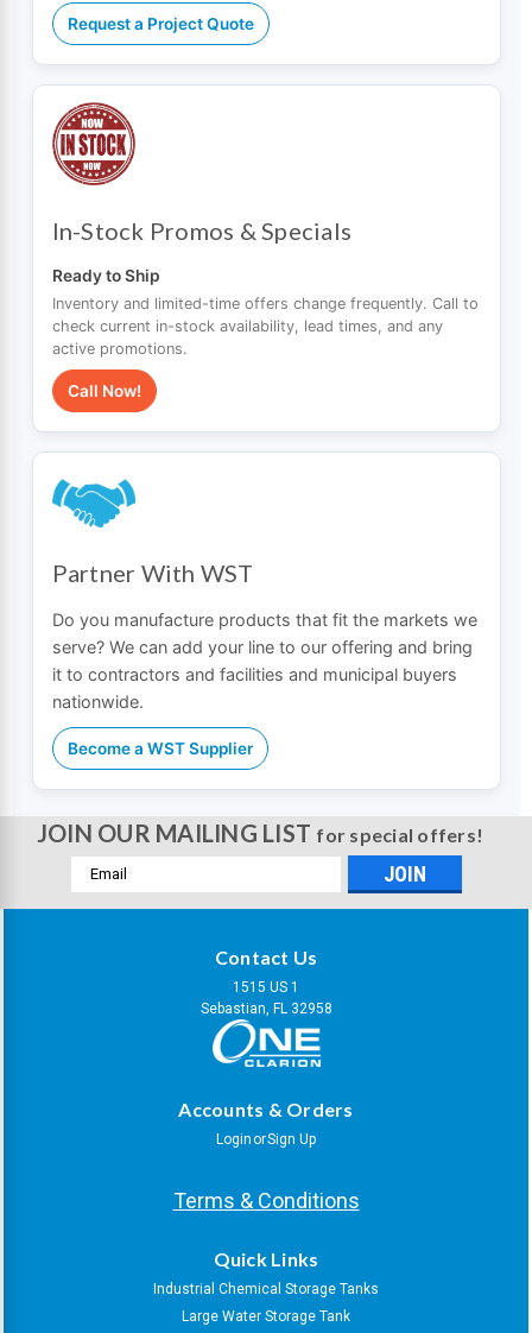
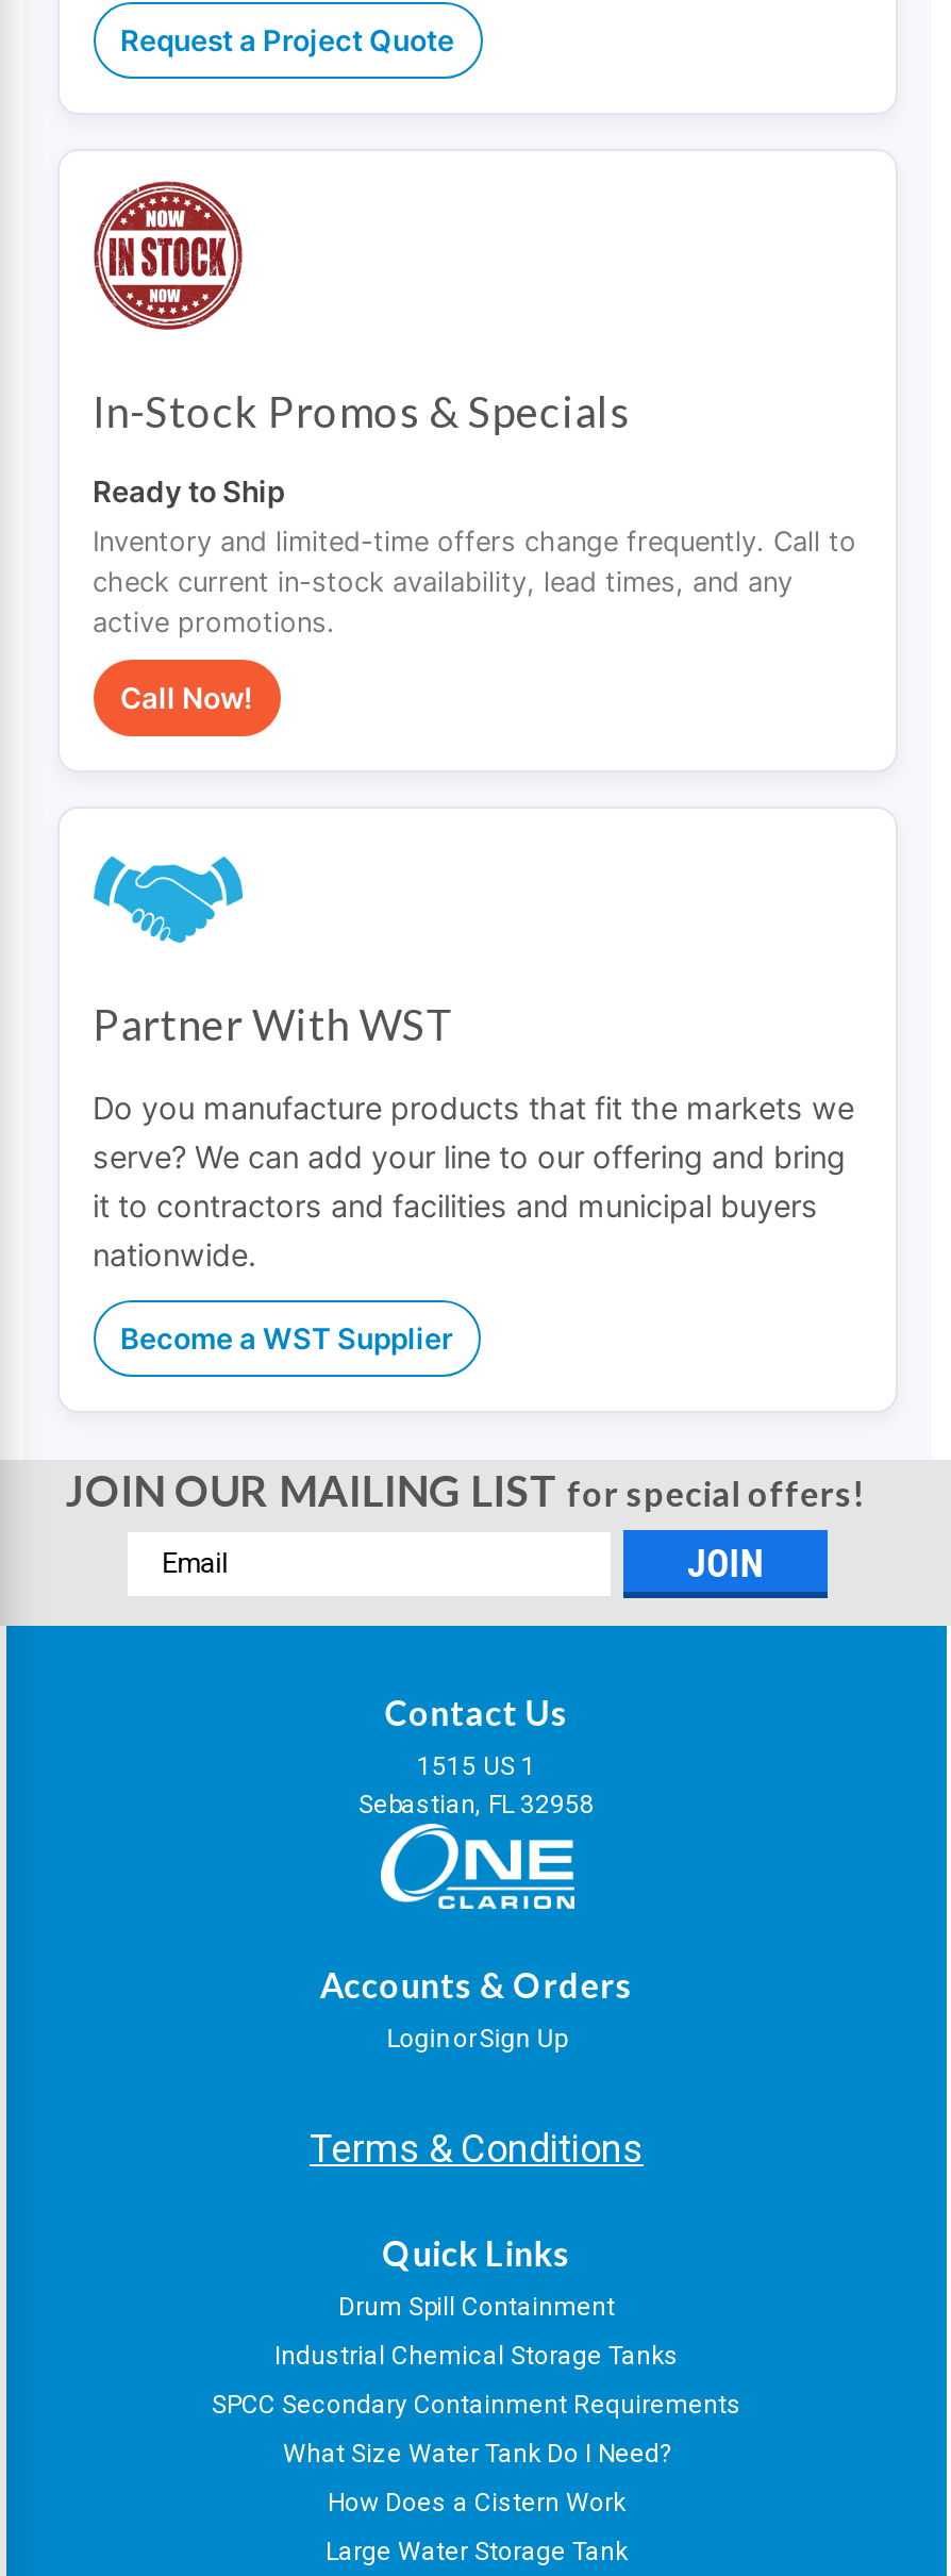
+ Drum Spill Containment

+ SPCC Secondary Containment Requirements
+ What Size Water Tank Do I Need?
+ How Does a Cistern Work
